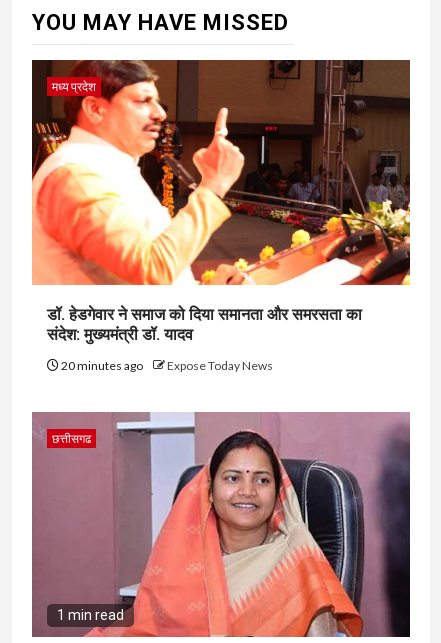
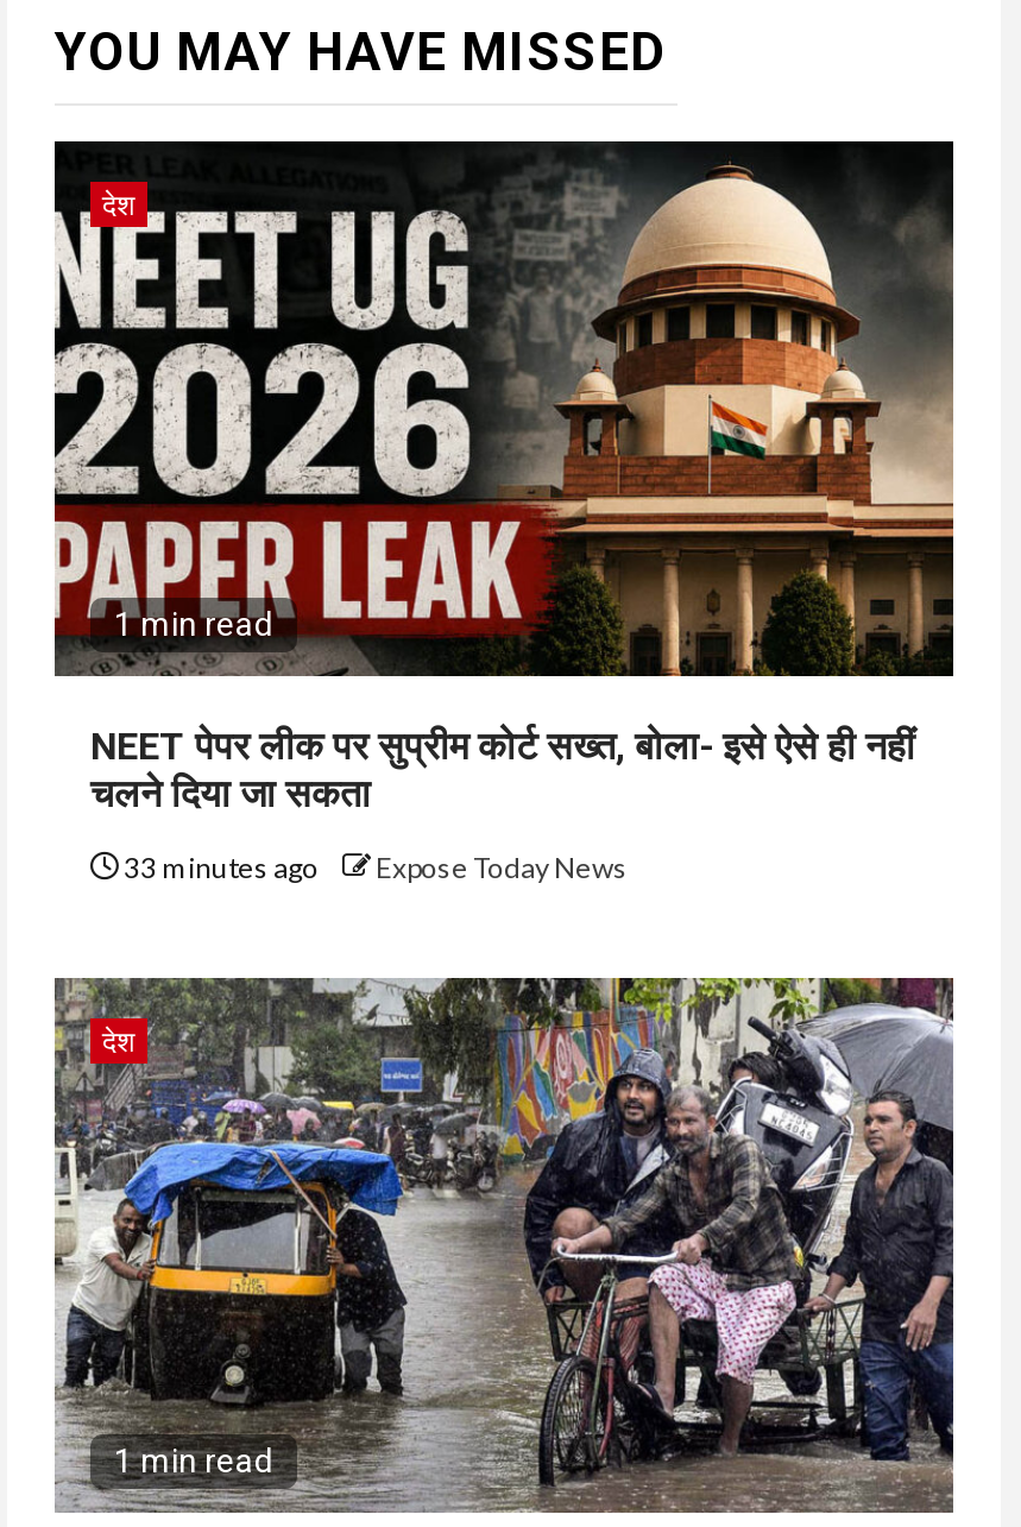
- [image]
- मध्य प्रदेश
+ [image]
+ देश

- डॉ. हेडगेवार ने समाज को दिया समानता और समरसता का
- संदेश: मुख्यमंत्री डॉ. यादव
- 20 minutes ago
+ 1 min read
+ NEET पेपर लीक पर सुप्रीम कोर्ट सख्त, बोला- इसे ऐसे ही नहीं
+ चलने दिया जा सकता
+ 33 minutes ago

- [image]
- छत्तीसगढ
+ [image]
+ देश
